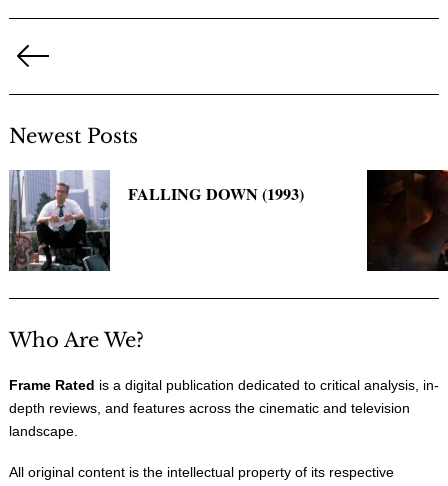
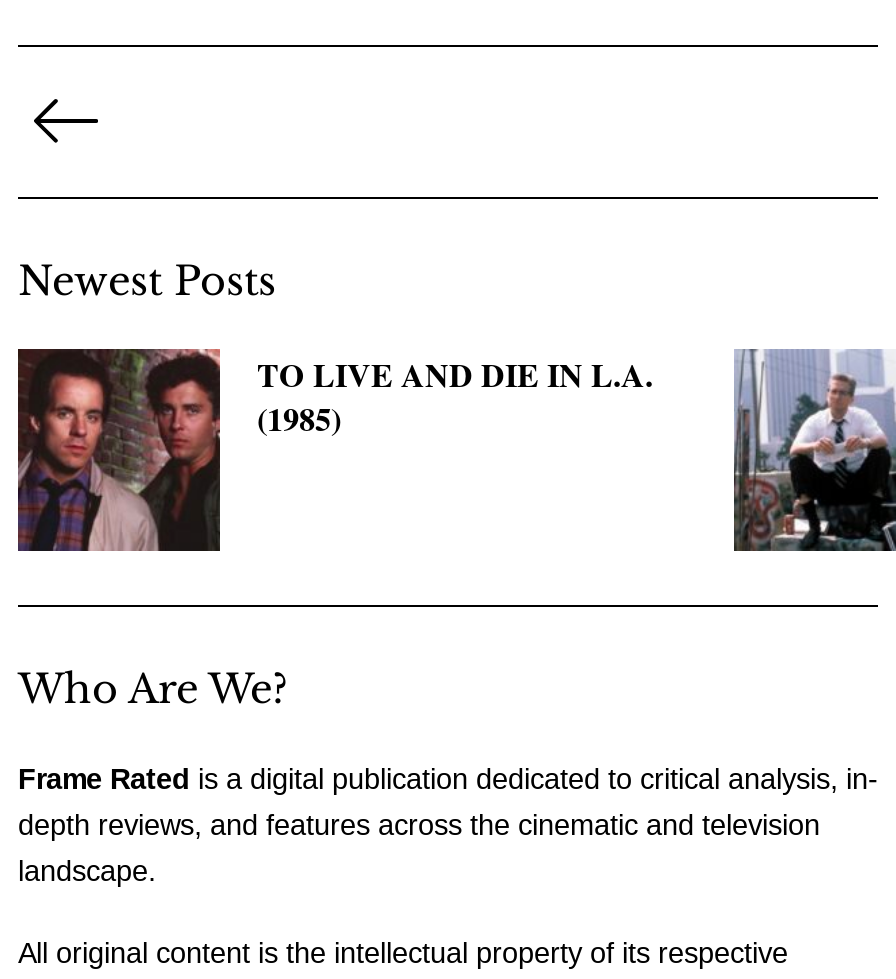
- [image]
- FALLING DOWN (1993)
+ [image]
+ TO LIVE AND DIE IN L.A.
+ (1985)

- [image]
+ [image]
